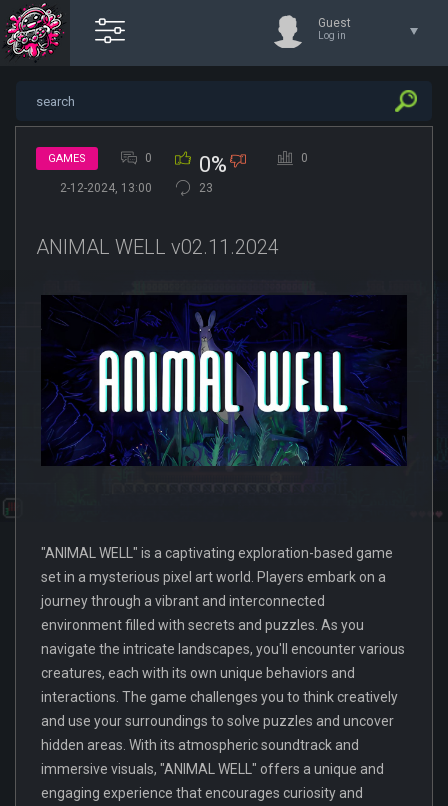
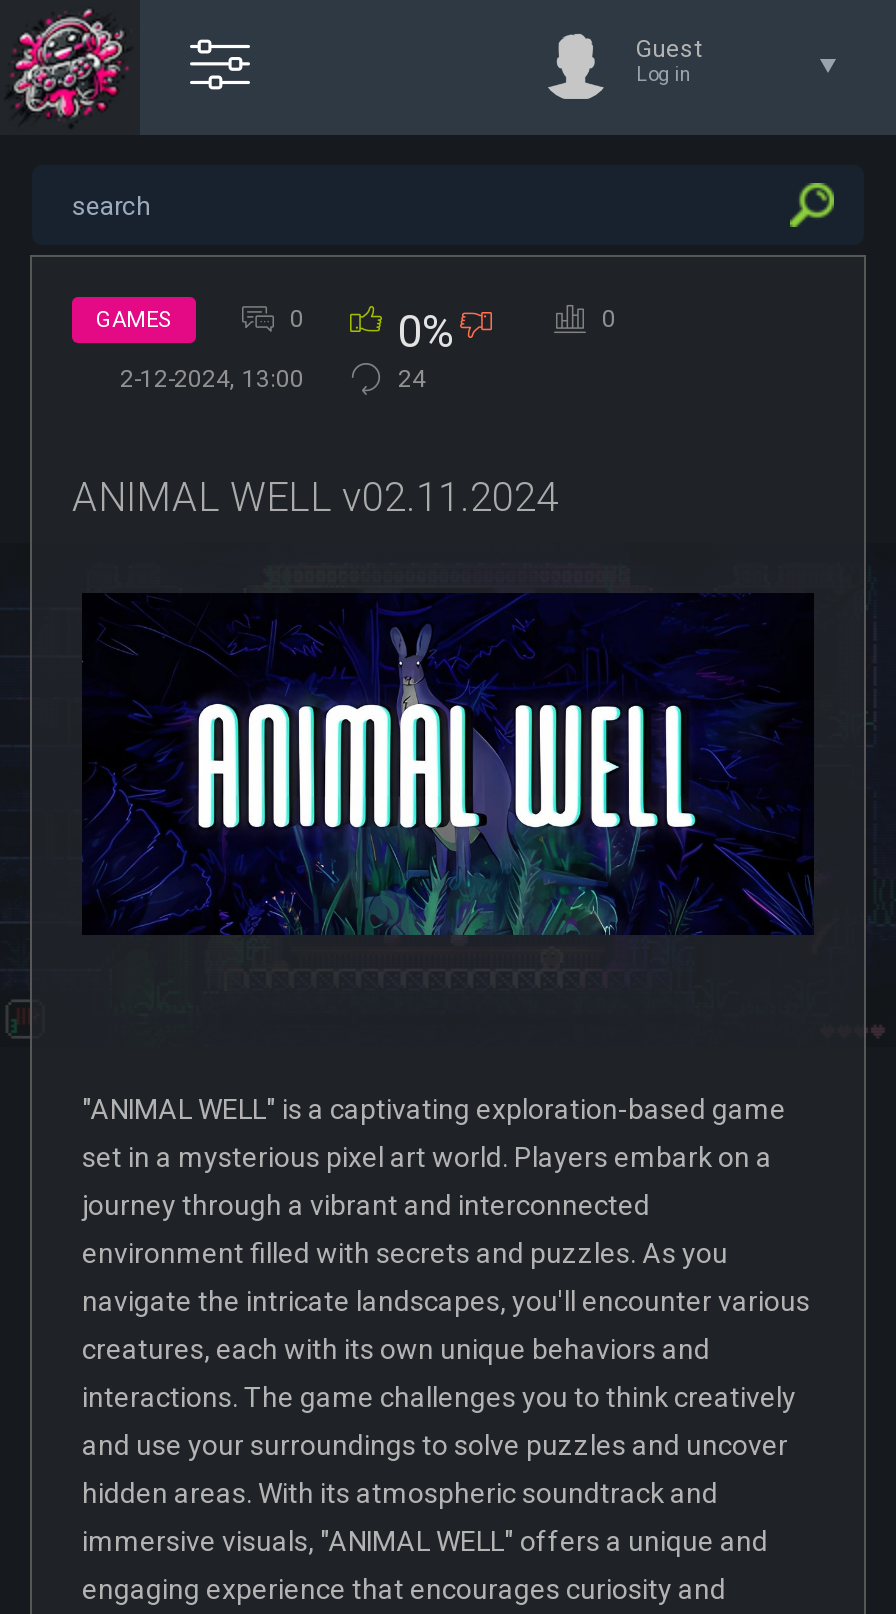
- 23
+ 24
